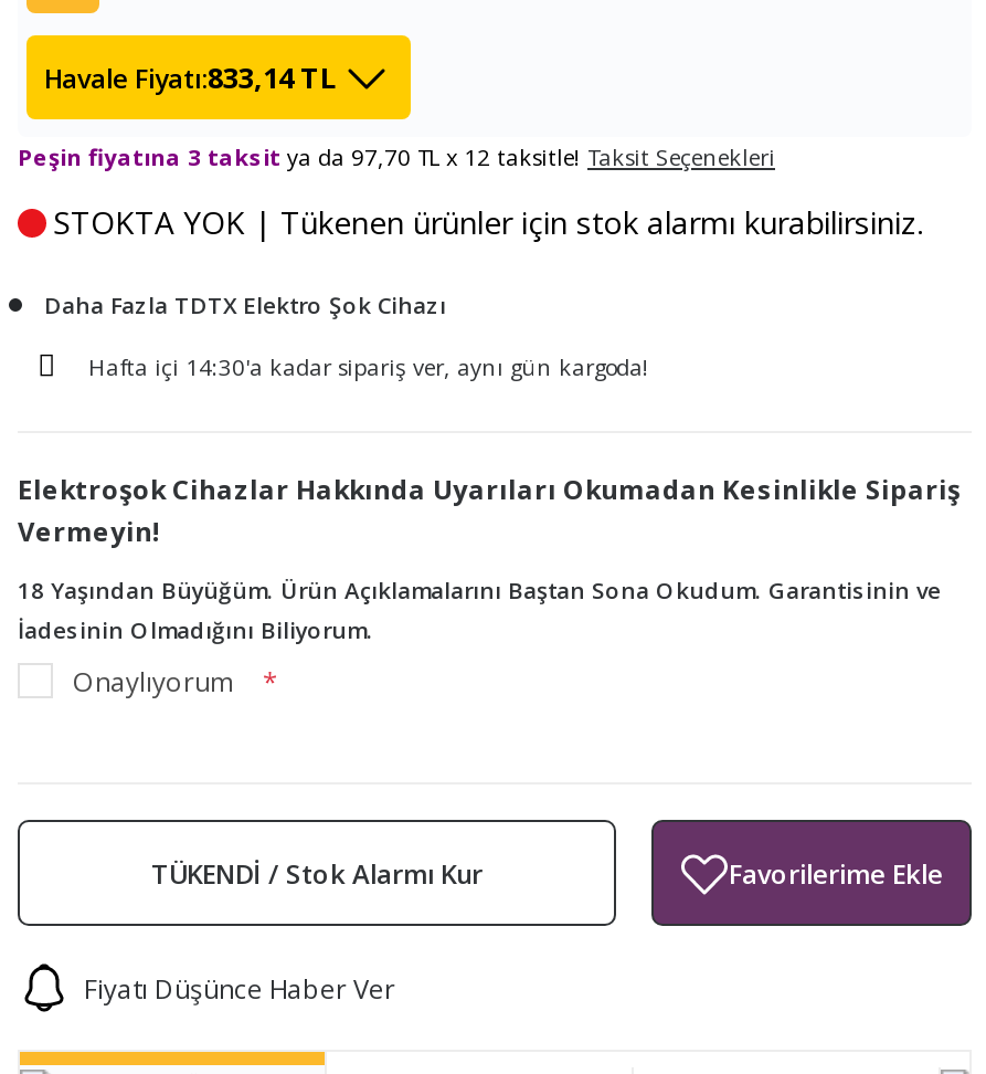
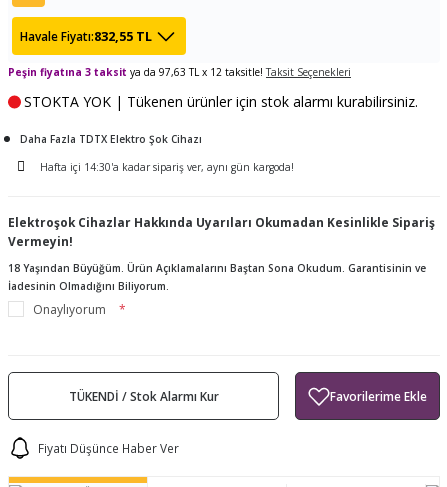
- Havale Fiyatı:833,14 TL
+ Havale Fiyatı:832,55 TL

- Peşin fiyatına 3 taksit ya da 97,70 TL x 12 taksitle! Taksit Seçenekleri
+ Peşin fiyatına 3 taksit ya da 97,63 TL x 12 taksitle! Taksit Seçenekleri
